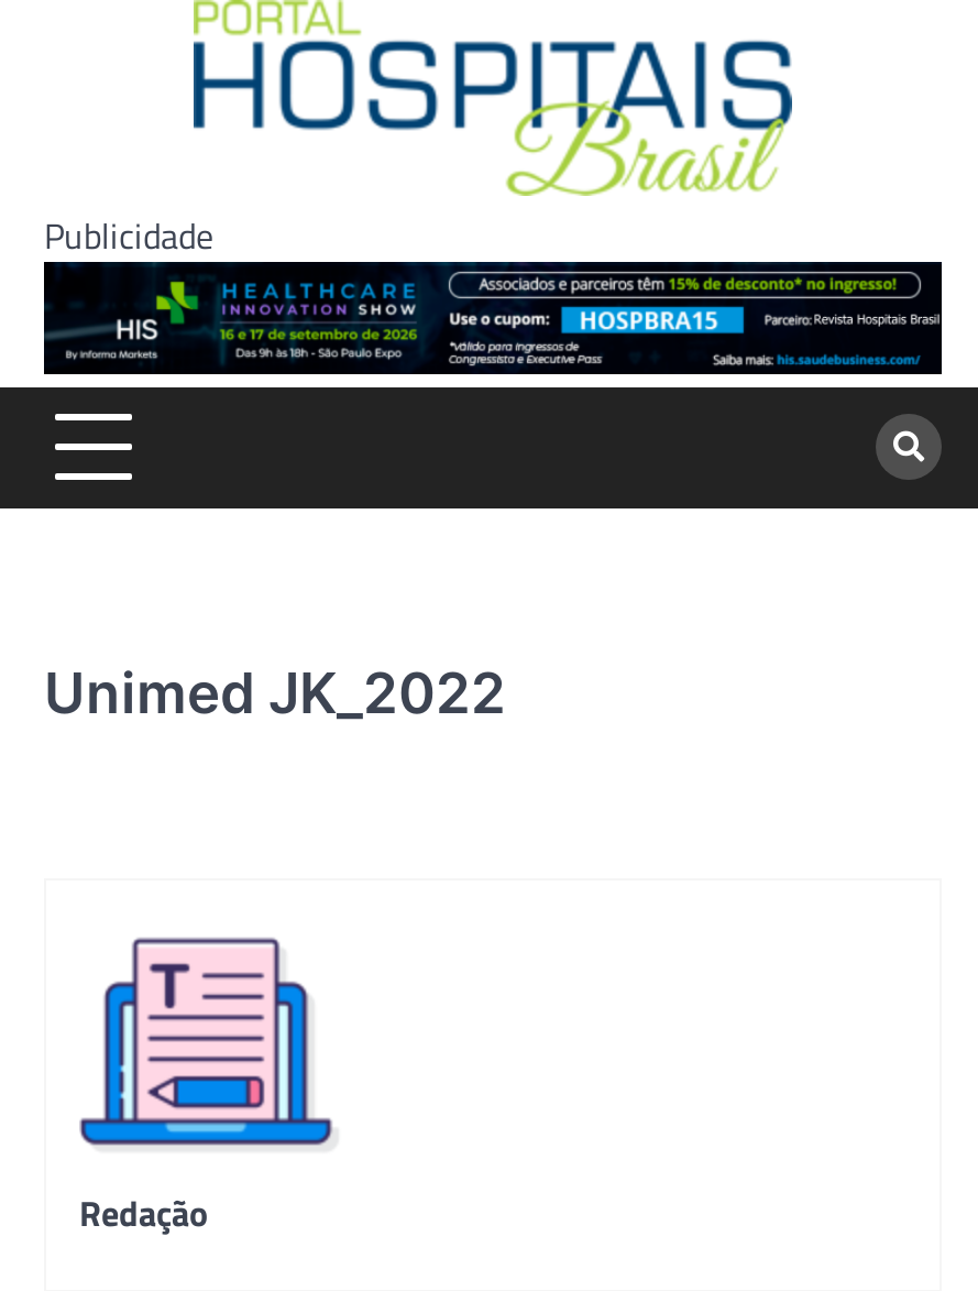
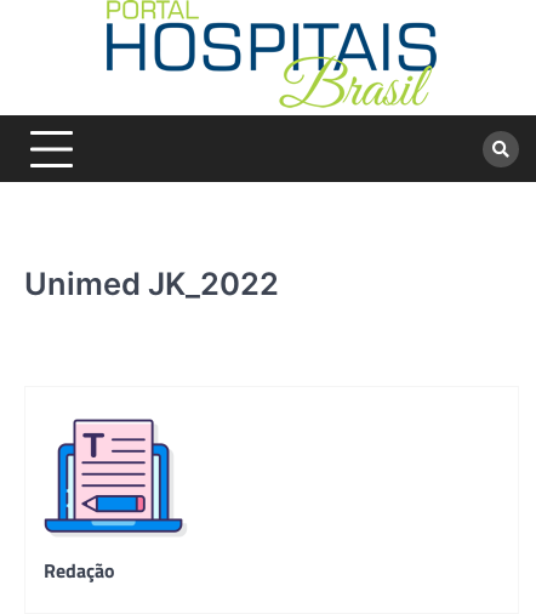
- Publicidade
